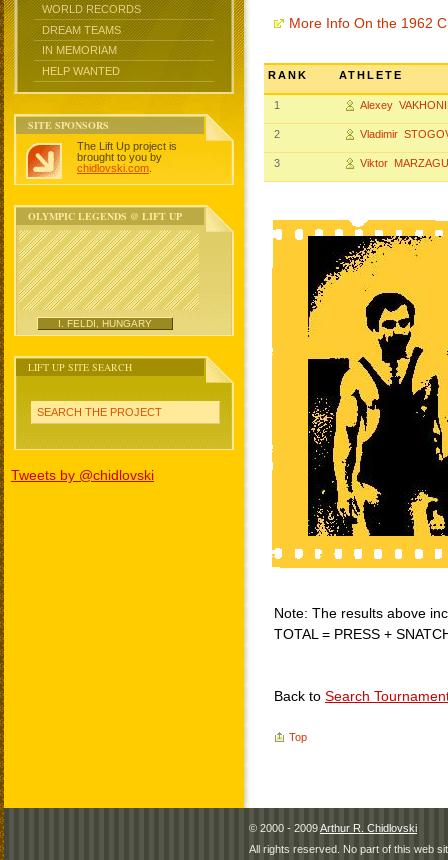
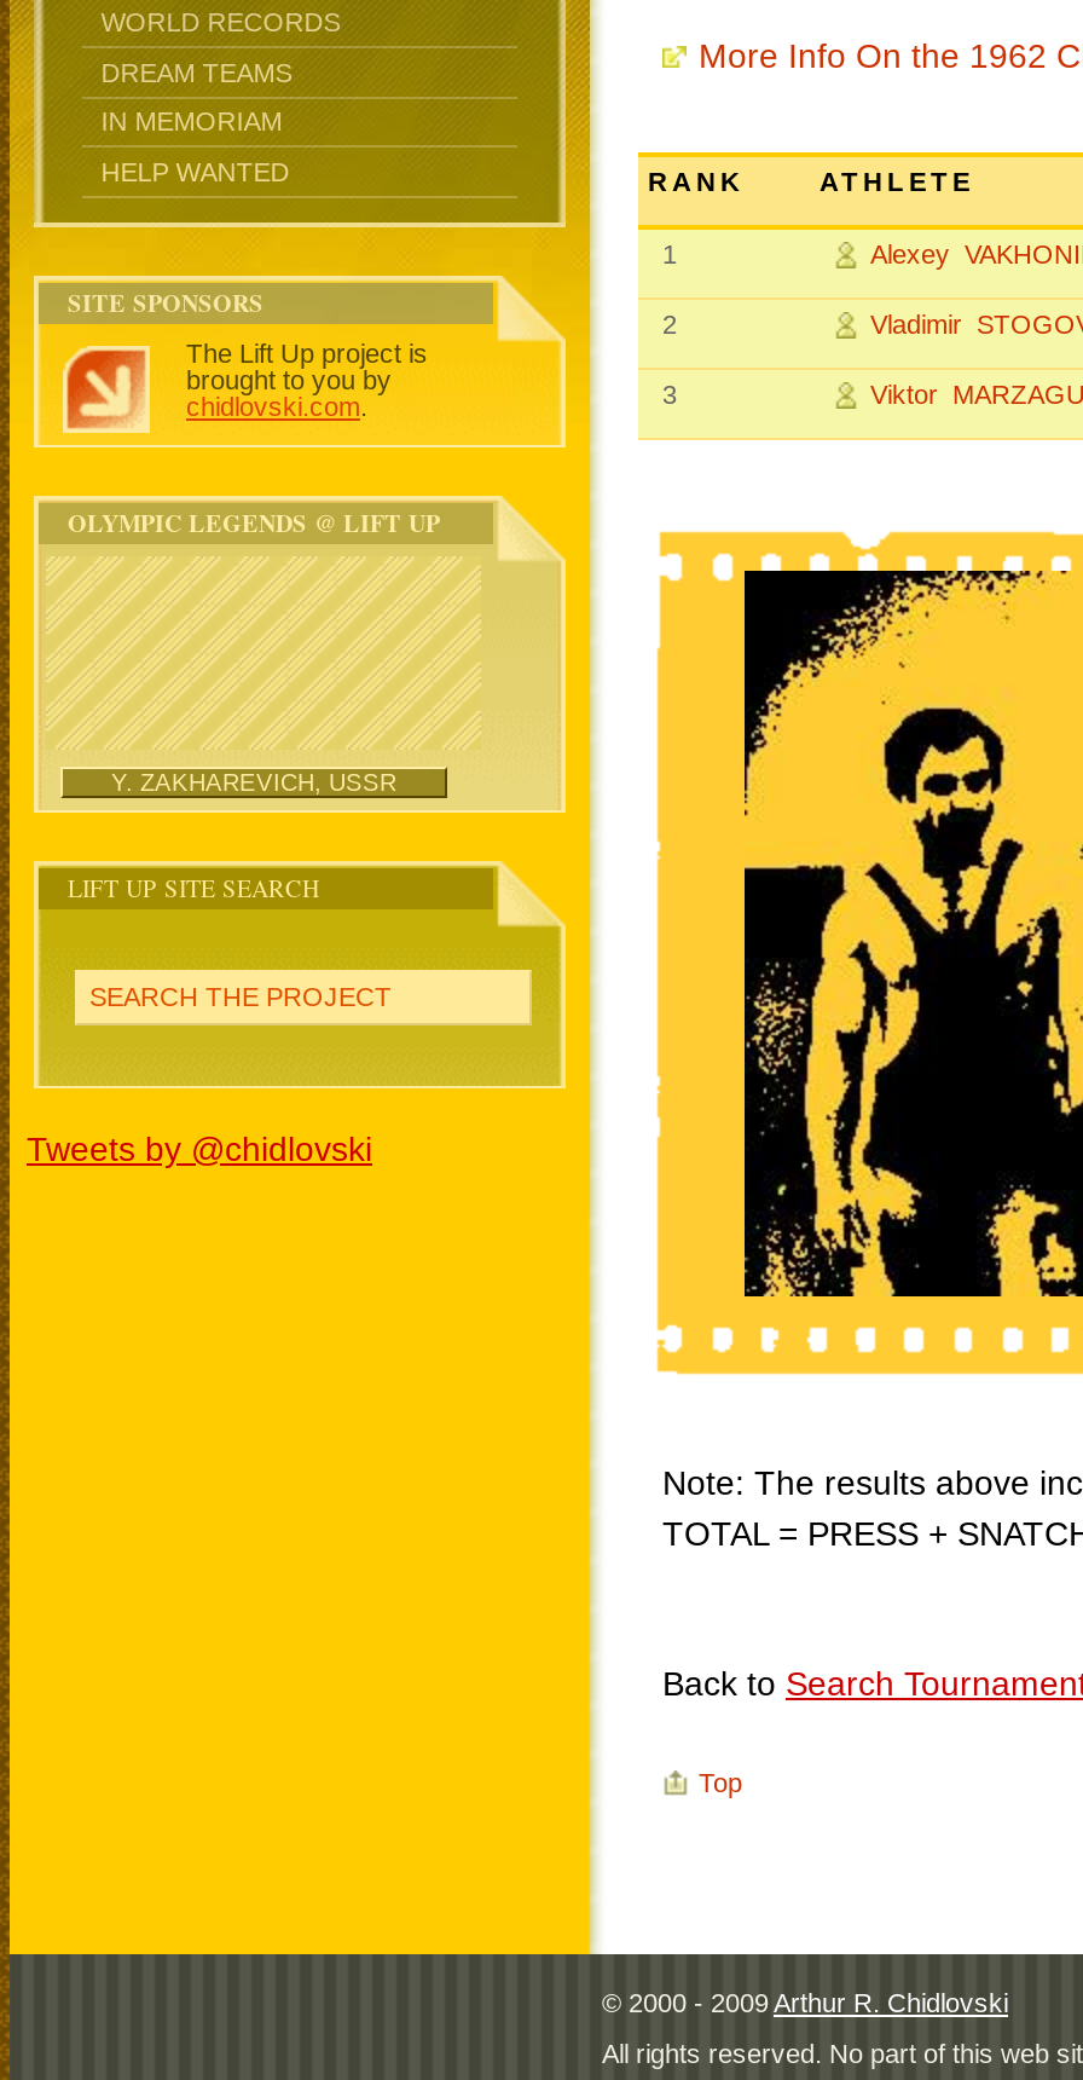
- I. FELDI, HUNGARY
+ Y. ZAKHAREVICH, USSR
